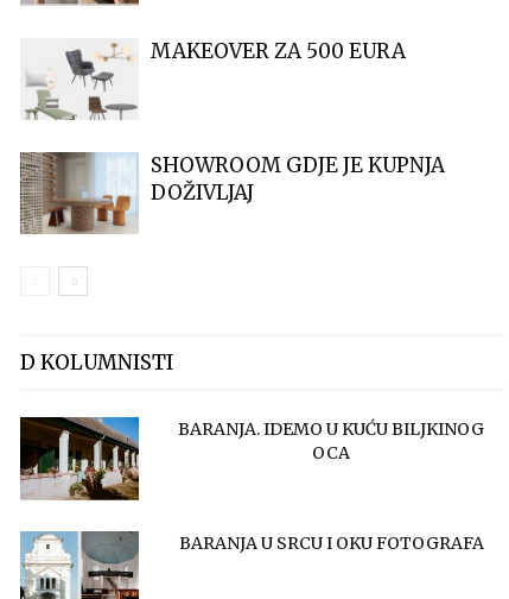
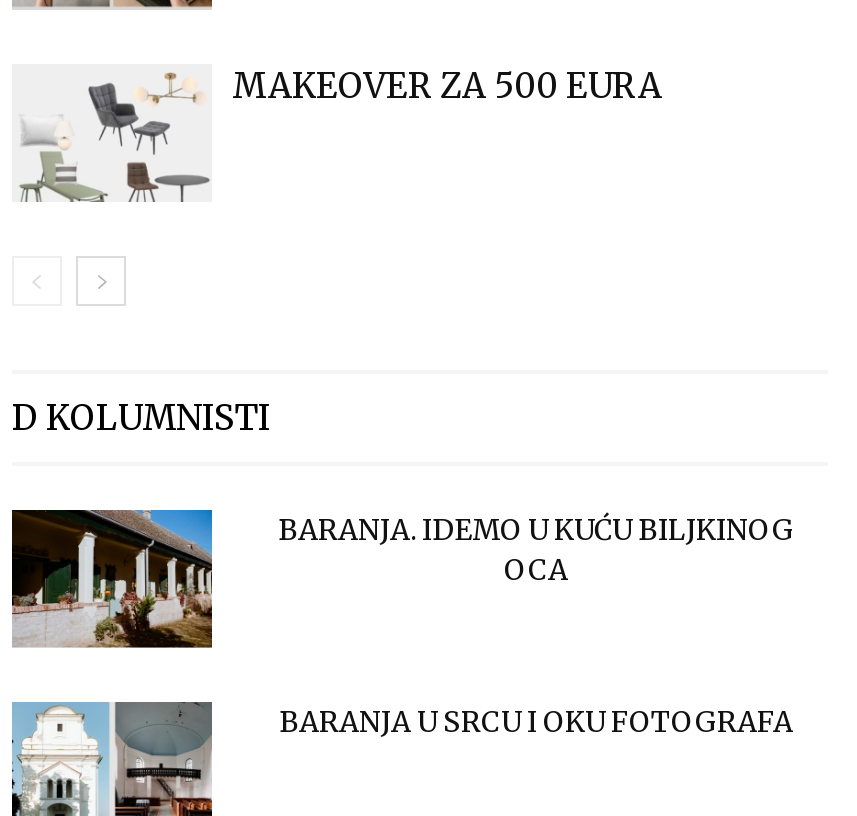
- [image]
- SHOWROOM GDJE JE KUPNJA
- DOŽIVLJAJ
